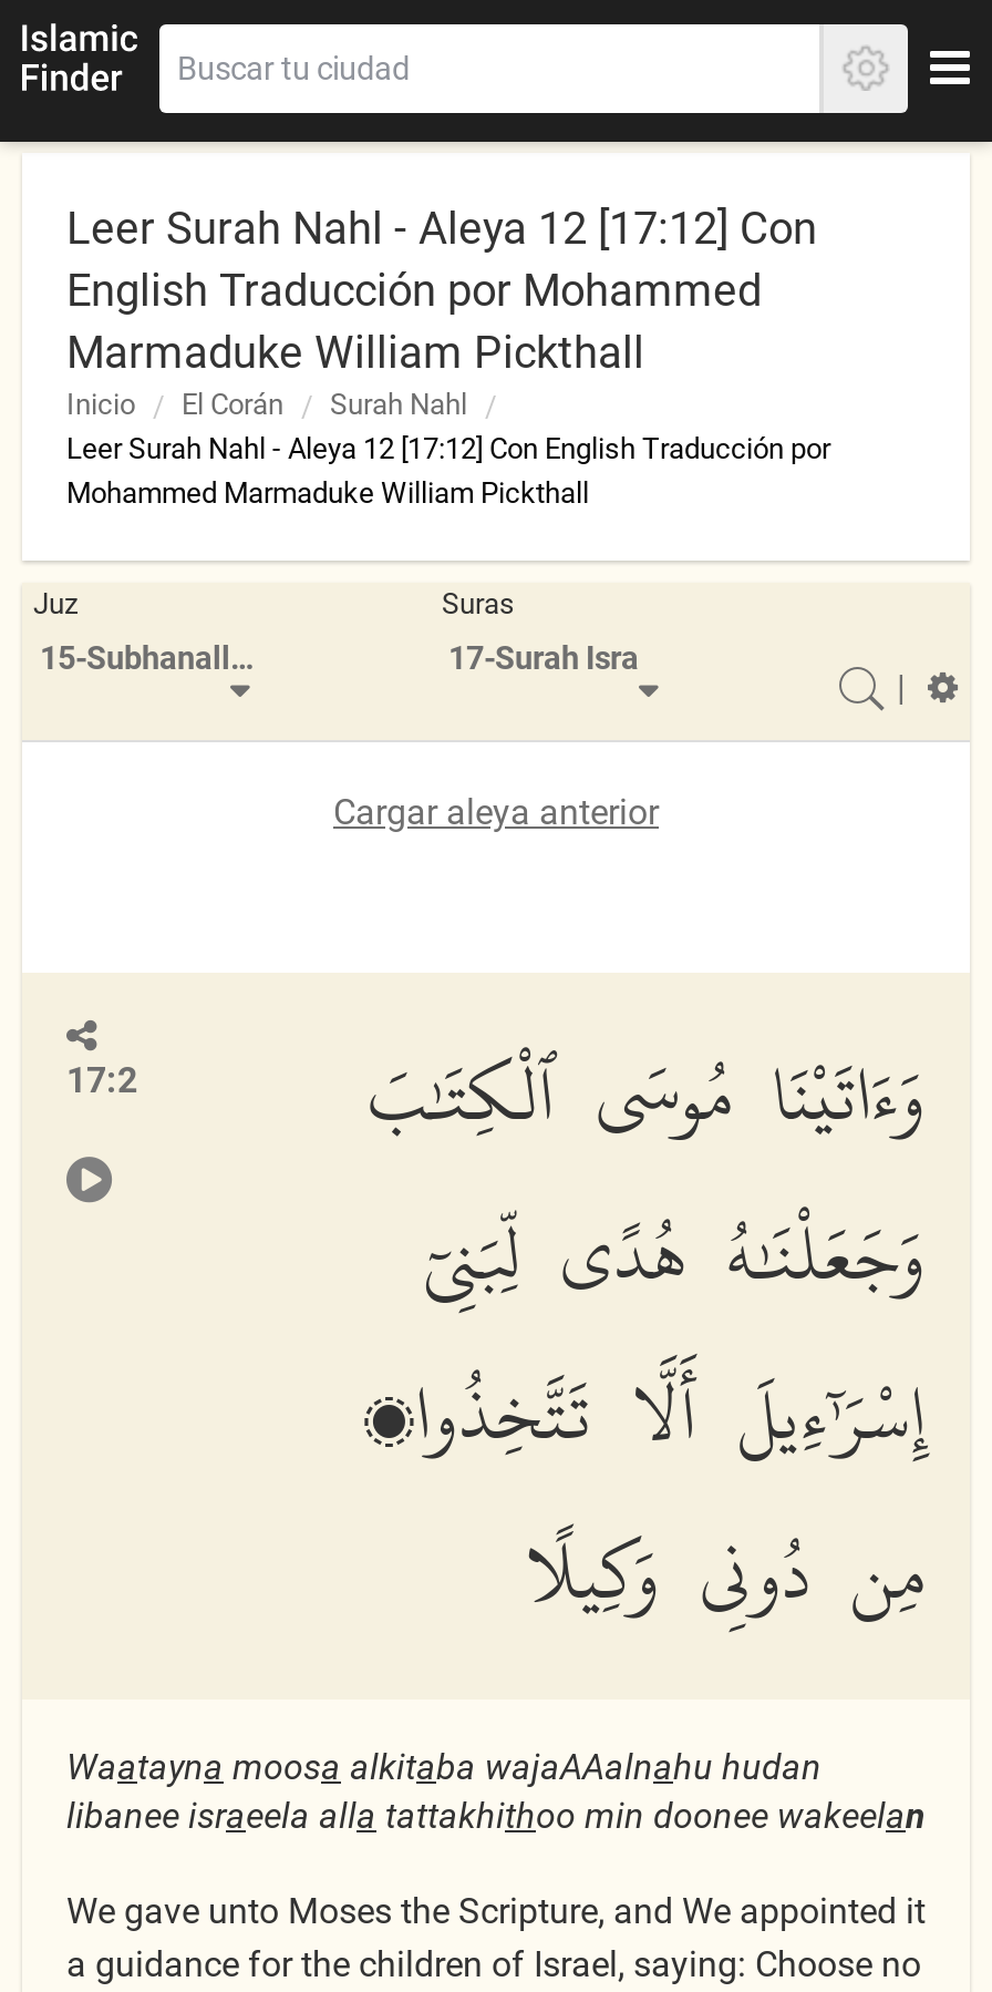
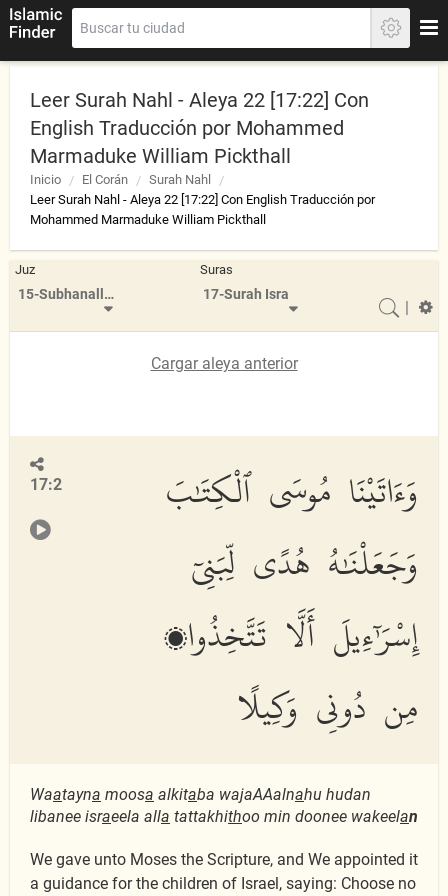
- Leer Surah Nahl - Aleya 12 [17:12] Con
+ Leer Surah Nahl - Aleya 22 [17:22] Con

- Leer Surah Nahl - Aleya 12 [17:12] Con English Traducción por
+ Leer Surah Nahl - Aleya 22 [17:22] Con English Traducción por
